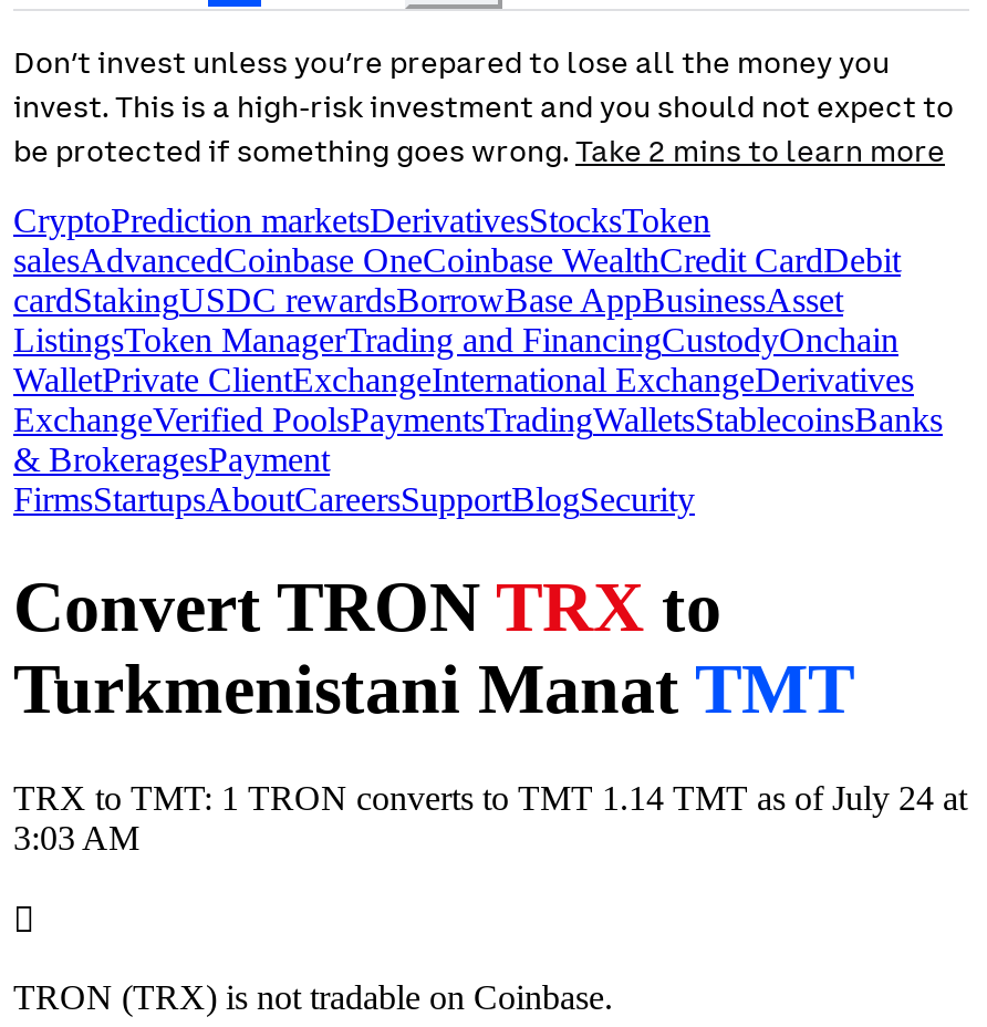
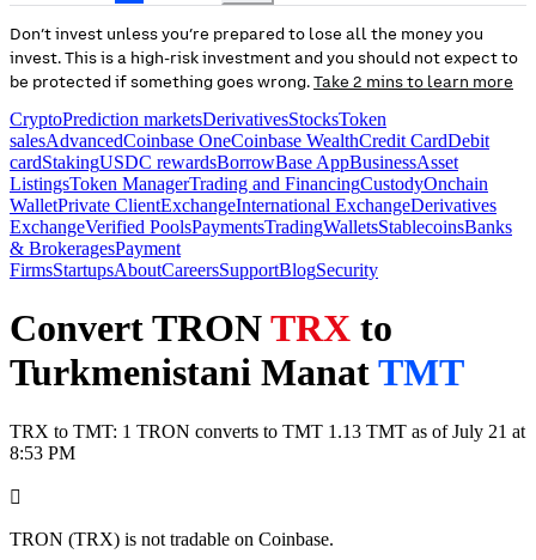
- TRX to TMT: 1 TRON converts to TMT 1.14 TMT as of July 24 at
- 3:03 AM
+ TRX to TMT: 1 TRON converts to TMT 1.13 TMT as of July 21 at
+ 8:53 PM
